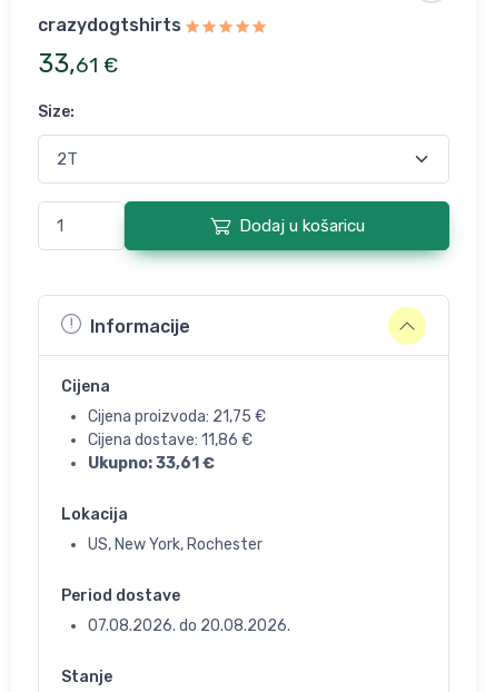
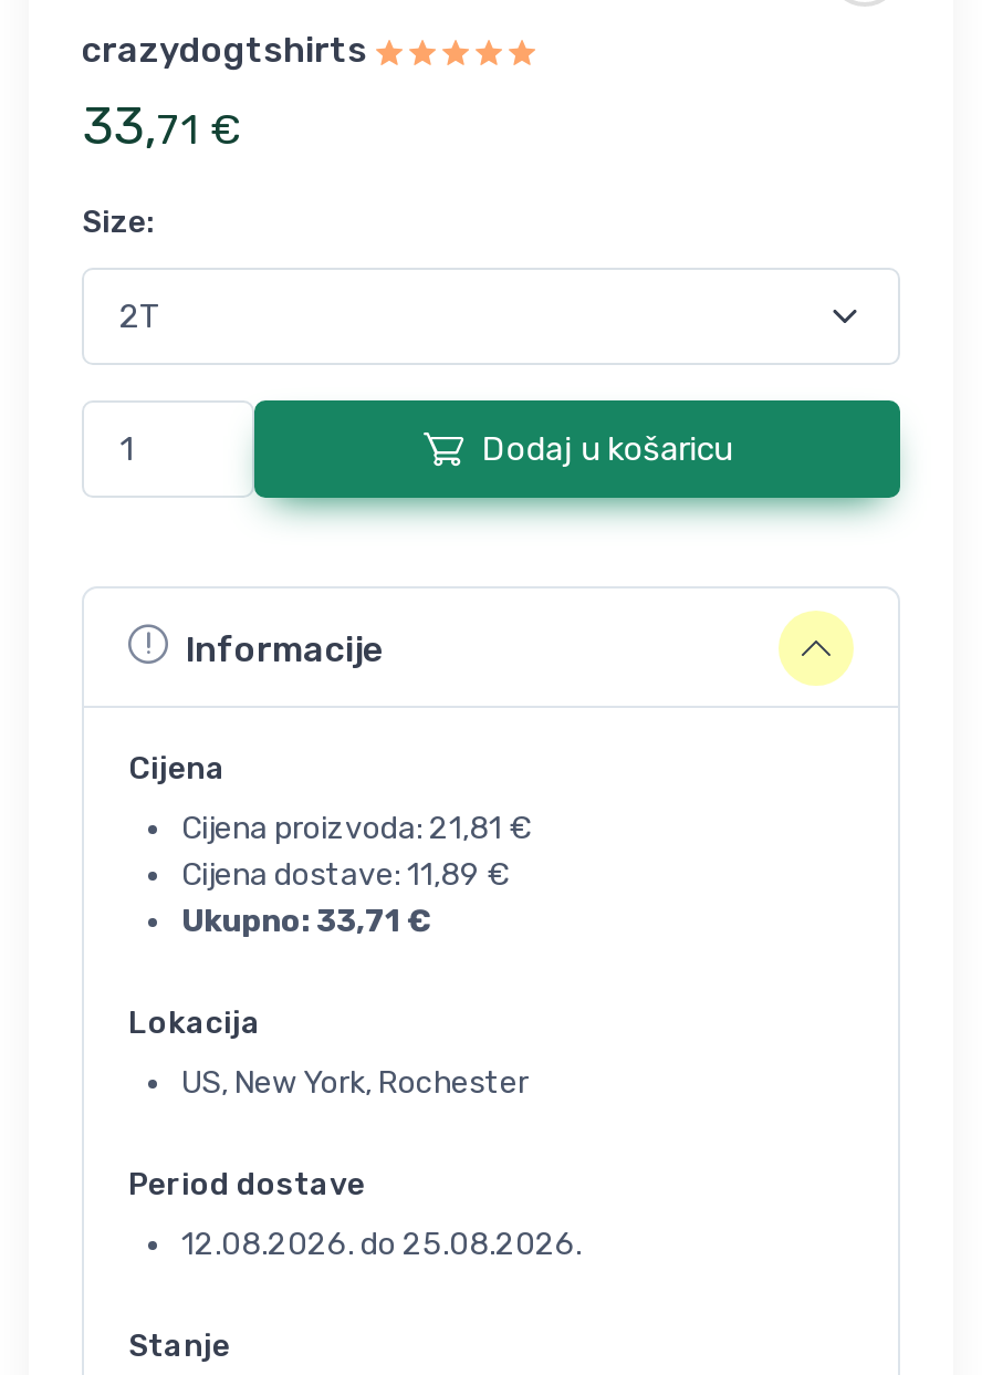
- 33,61 €
+ 33,71 €

- Cijena proizvoda: 21,75 €
+ Cijena proizvoda: 21,81 €

- Cijena dostave: 11,86 €
+ Cijena dostave: 11,89 €

- Ukupno: 33,61 €
+ Ukupno: 33,71 €

- 07.08.2026. do 20.08.2026.
+ 12.08.2026. do 25.08.2026.
